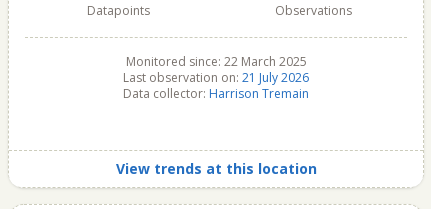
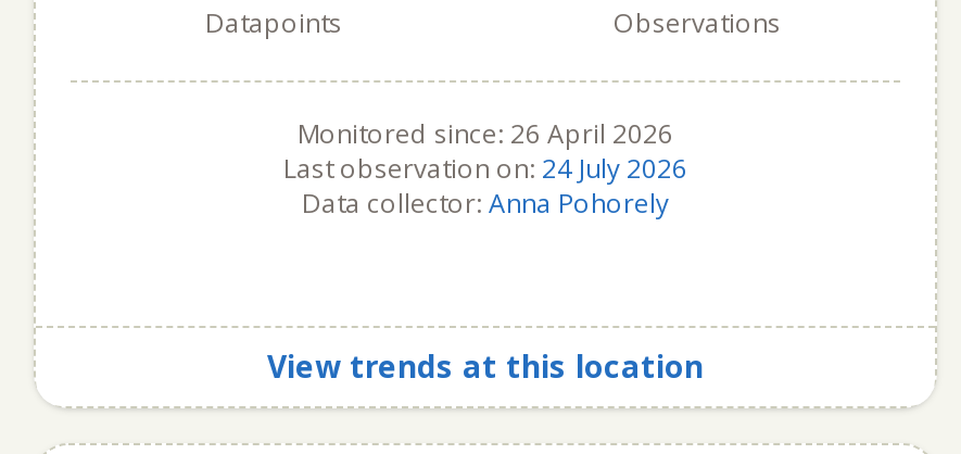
- Monitored since: 22 March 2025
+ Monitored since: 26 April 2026

- Last observation on: 21 July 2026
+ Last observation on: 24 July 2026

- Data collector: Harrison Tremain
+ Data collector: Anna Pohorely
